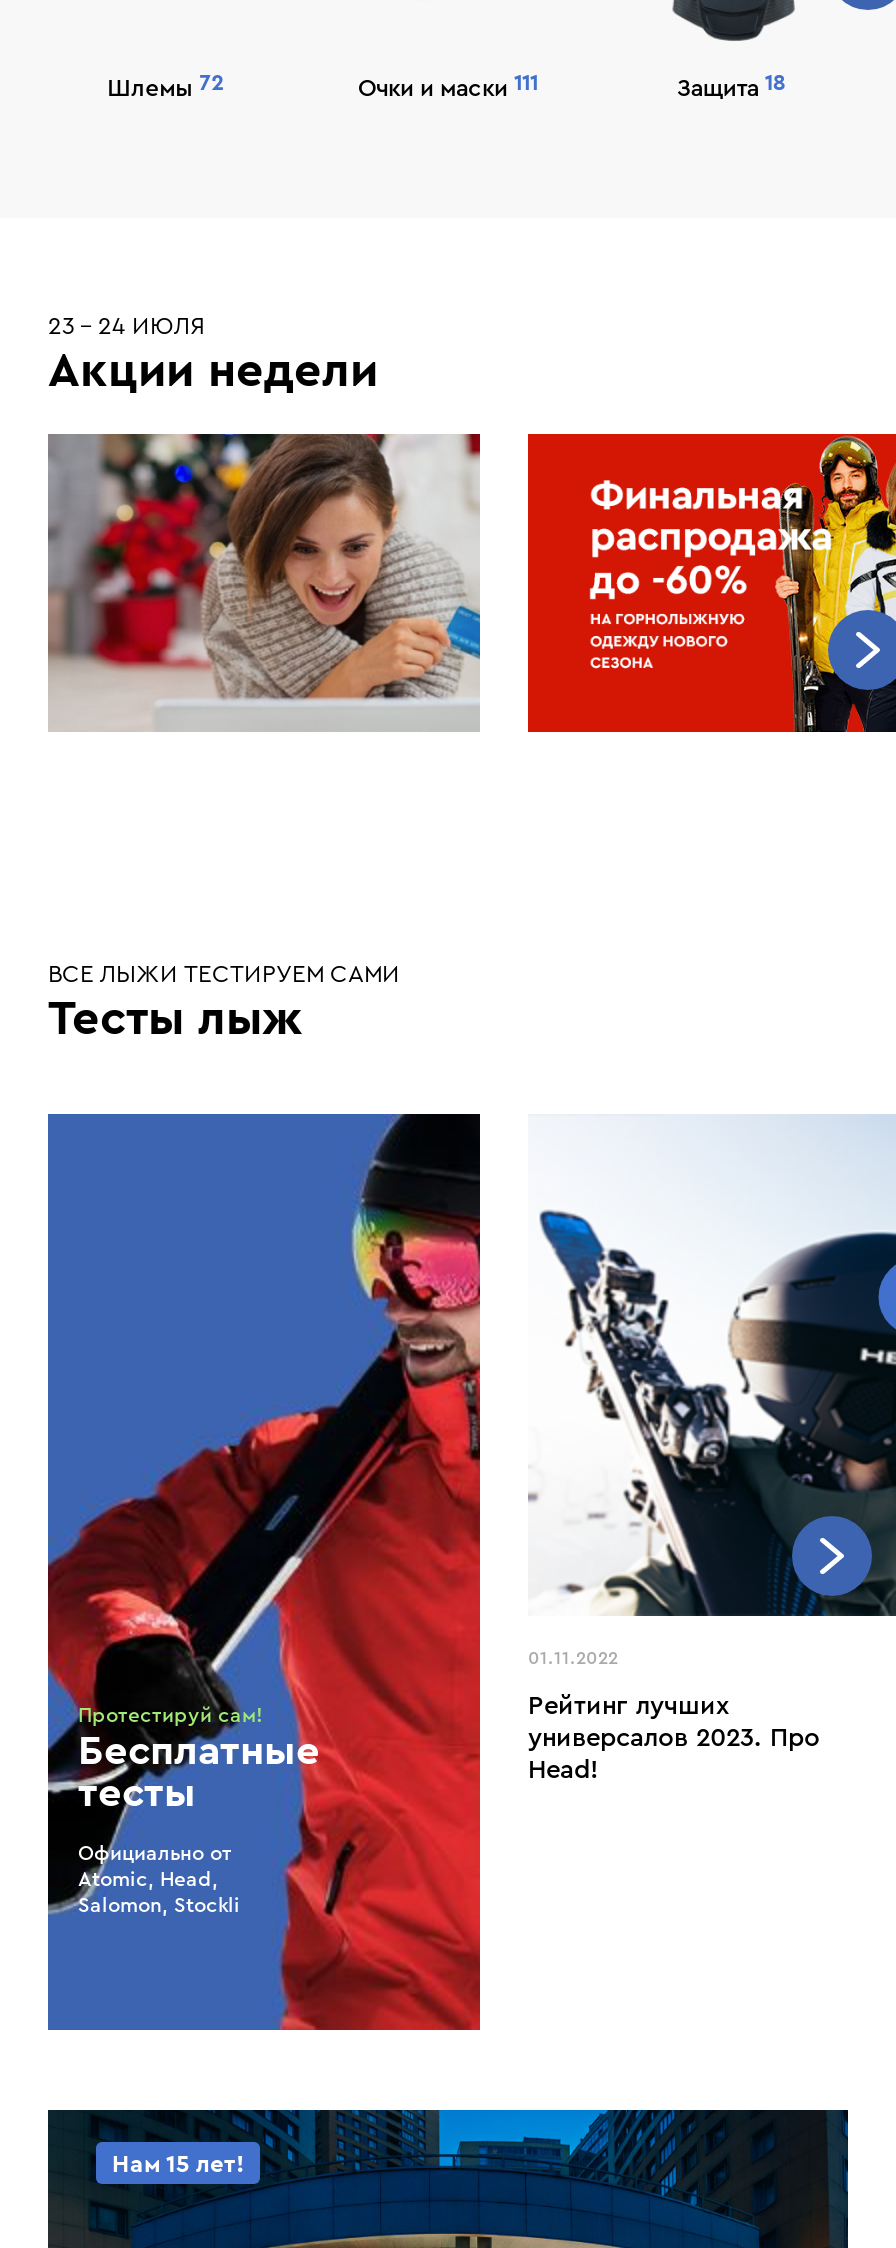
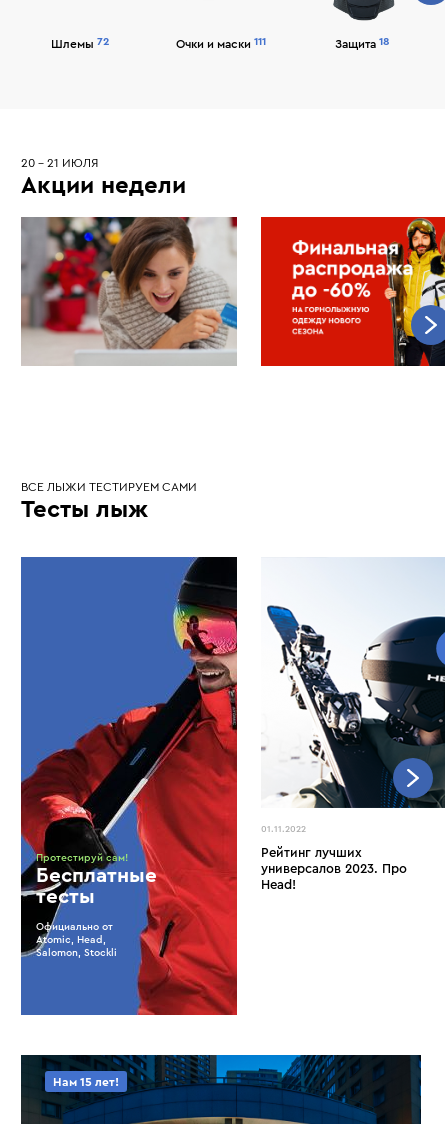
- 23 - 24 ИЮЛЯ
+ 20 - 21 ИЮЛЯ
